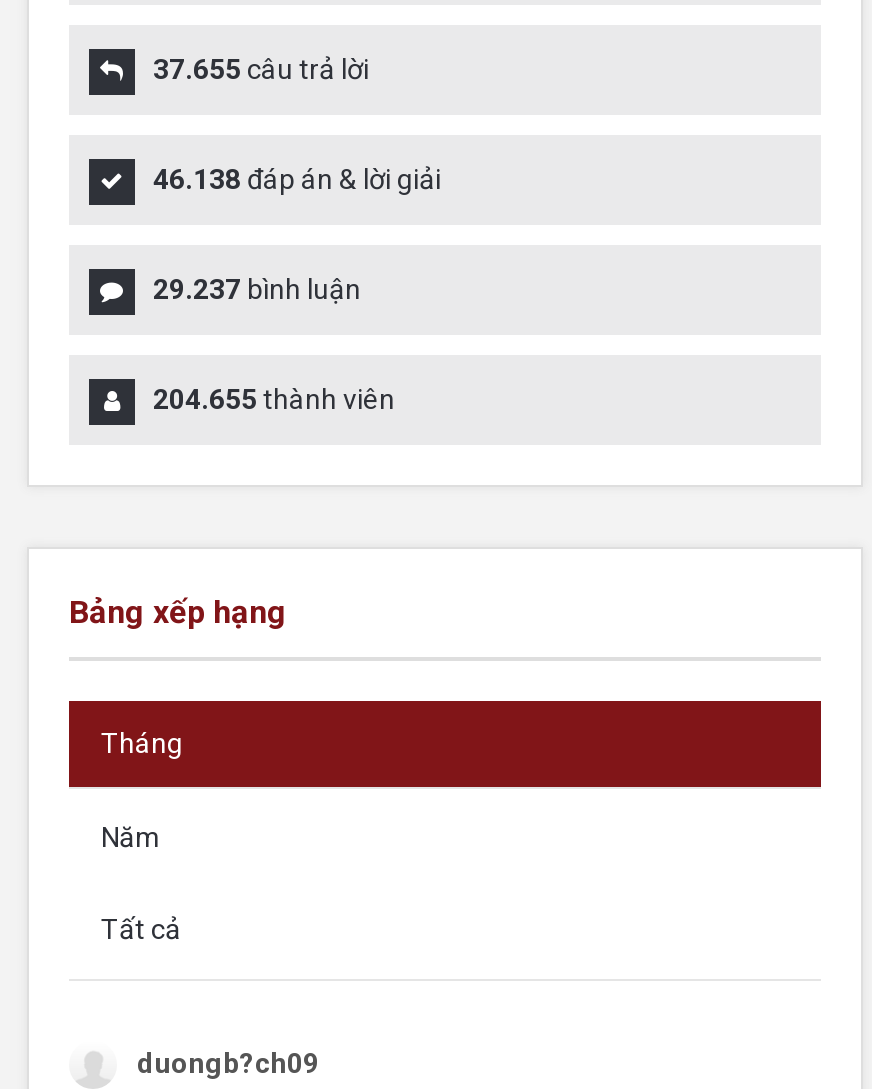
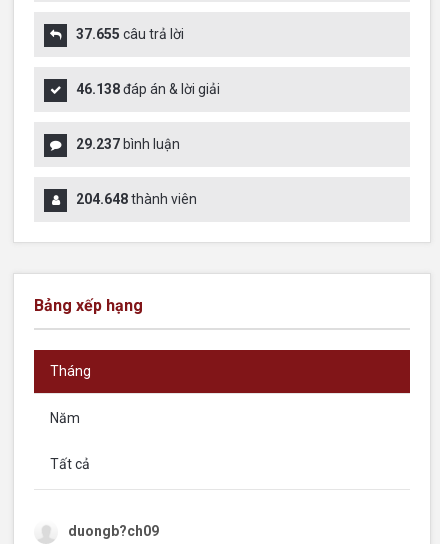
- 204.655 thành viên
+ 204.648 thành viên
